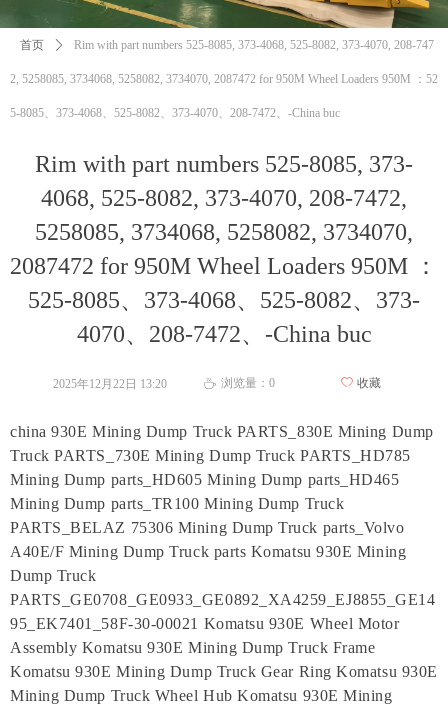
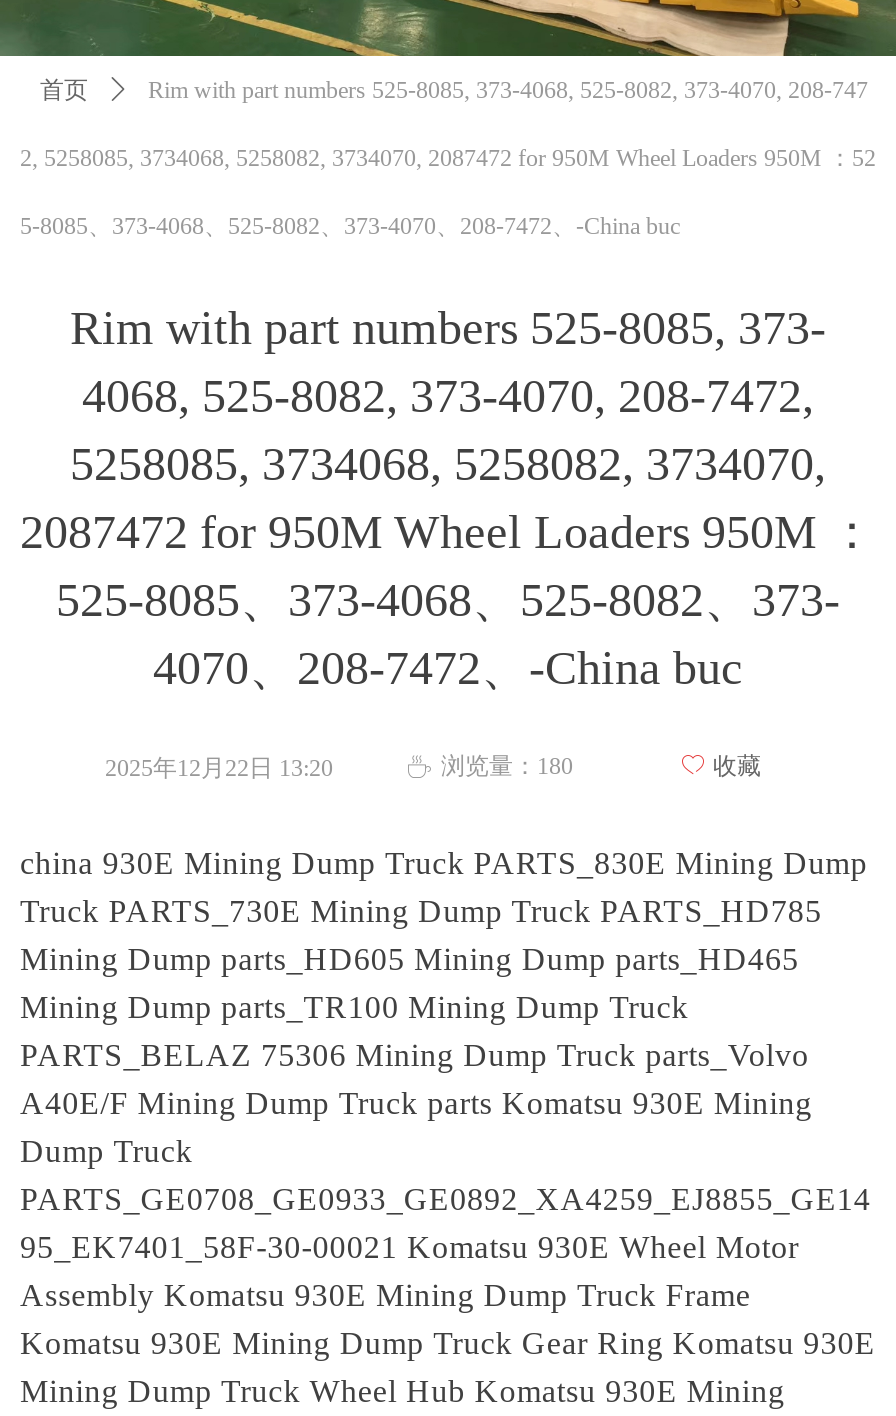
- ꄘ 浏览量：0
+ ꄘ 浏览量：180
